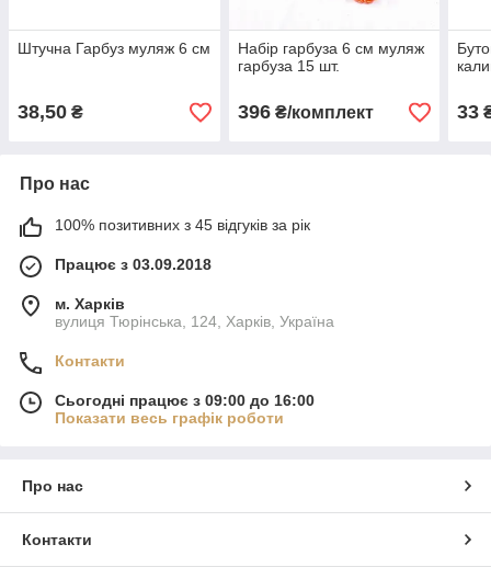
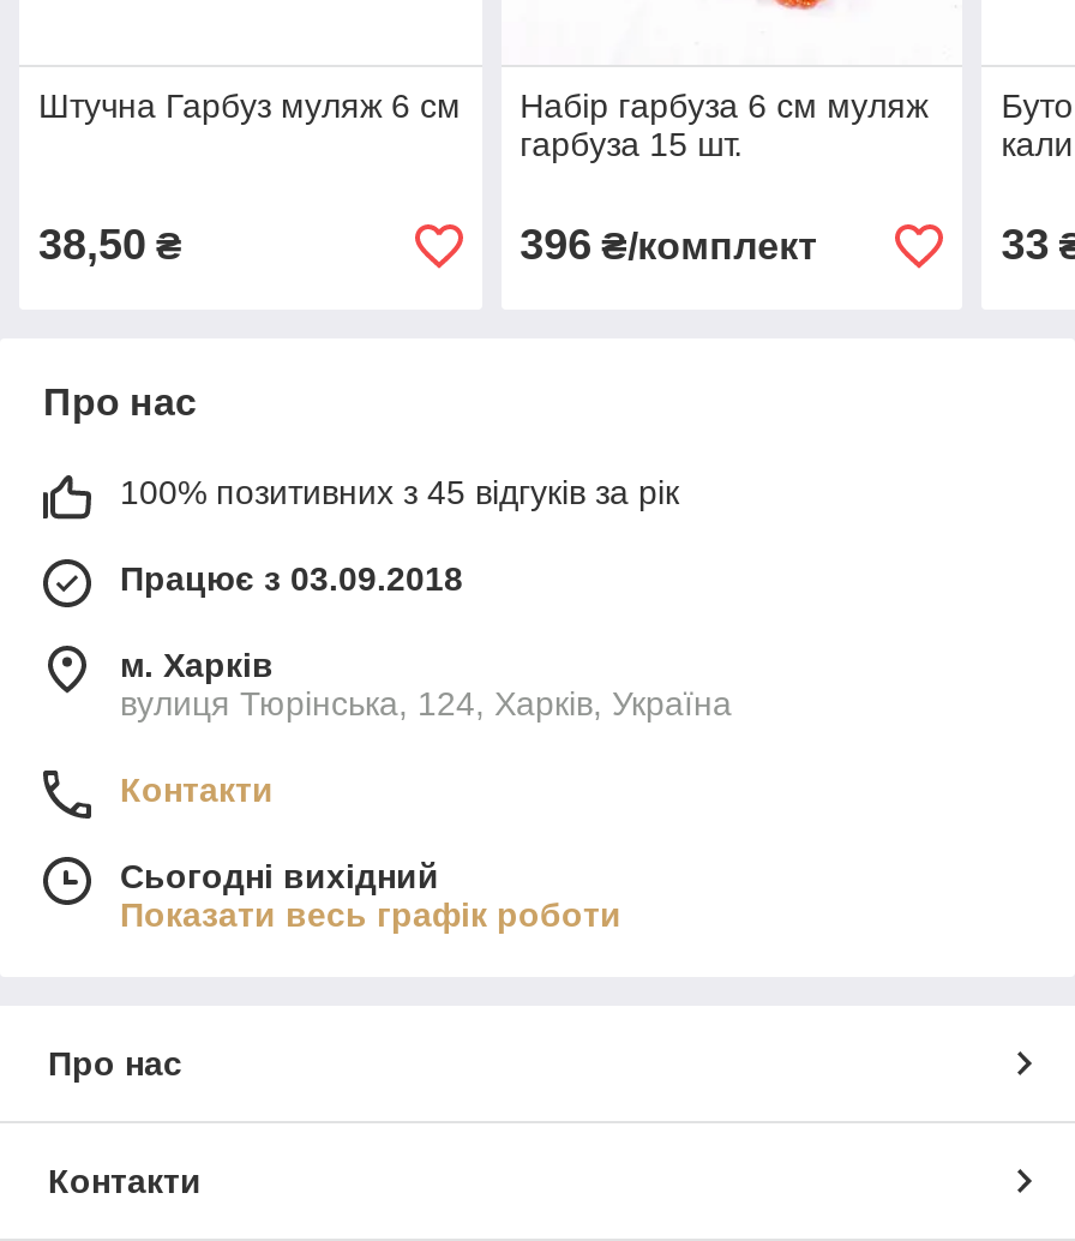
- Сьогодні працює з 09:00 до 16:00
+ Сьогодні вихідний
